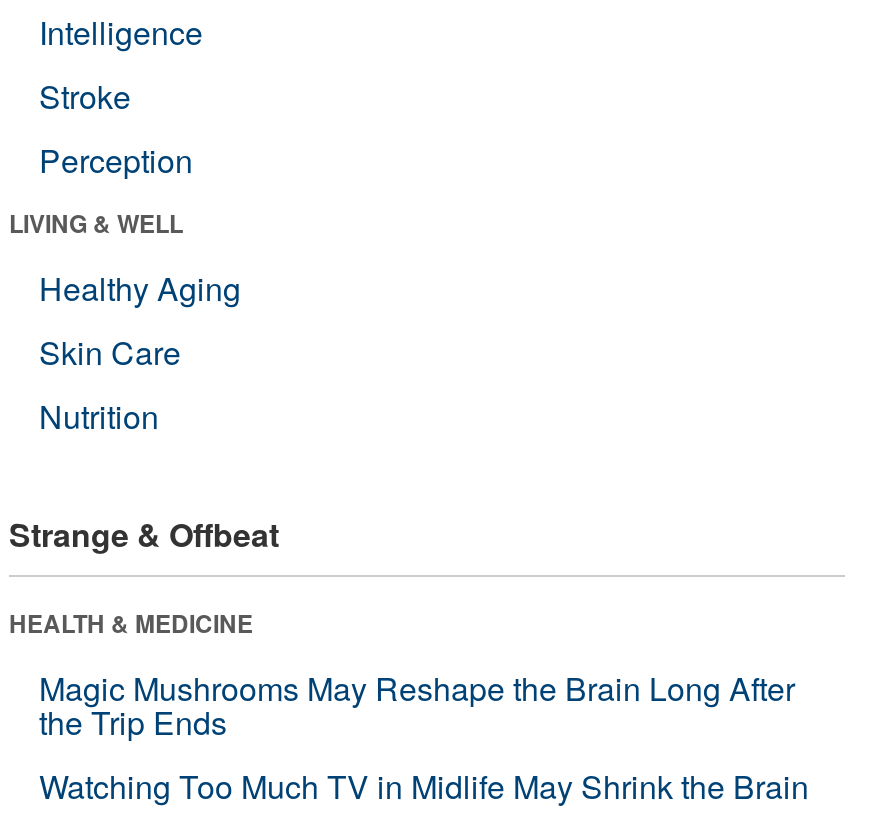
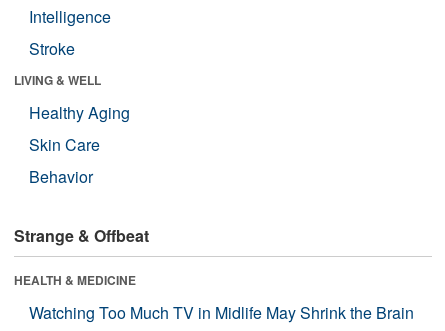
- Perception

- Nutrition
+ Behavior

- Magic Mushrooms May Reshape the Brain Long After
- the Trip Ends
